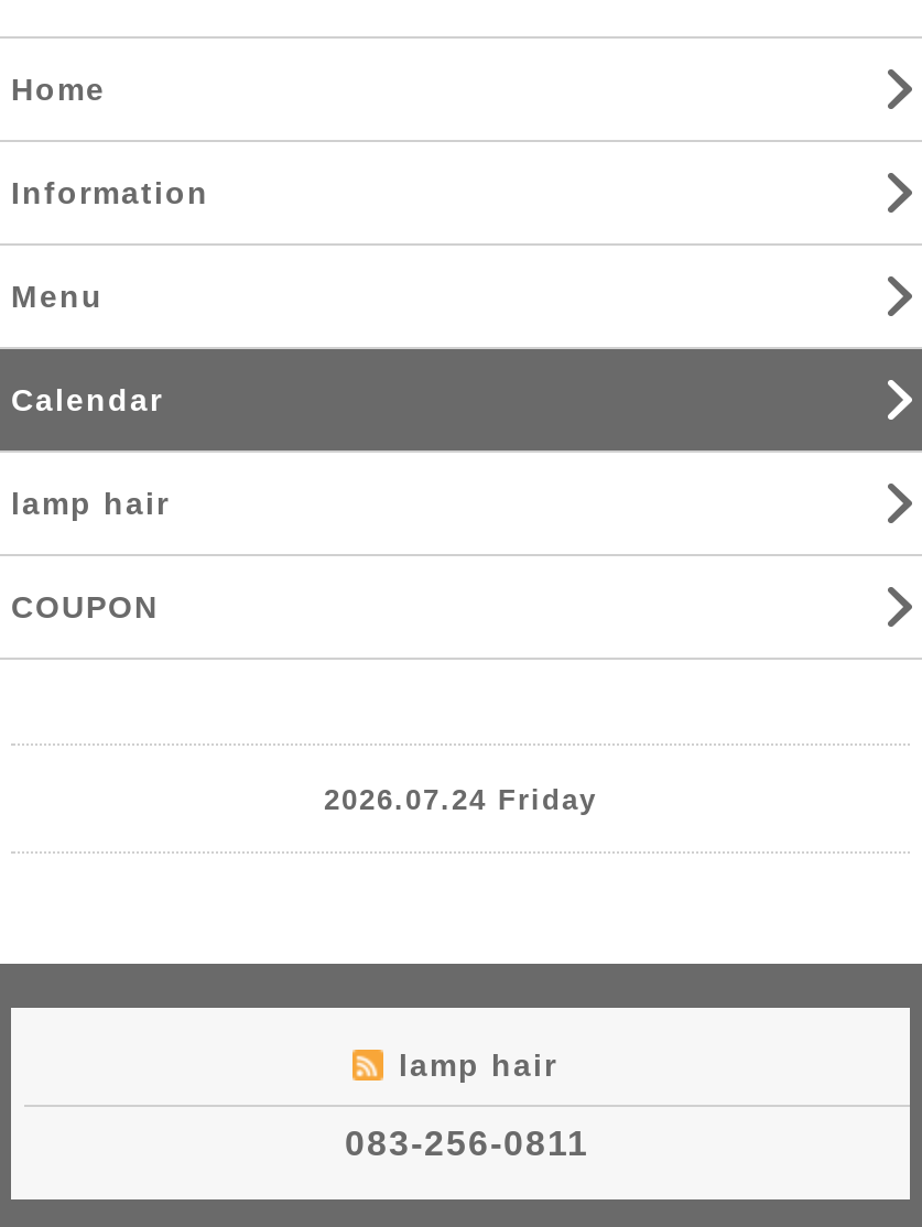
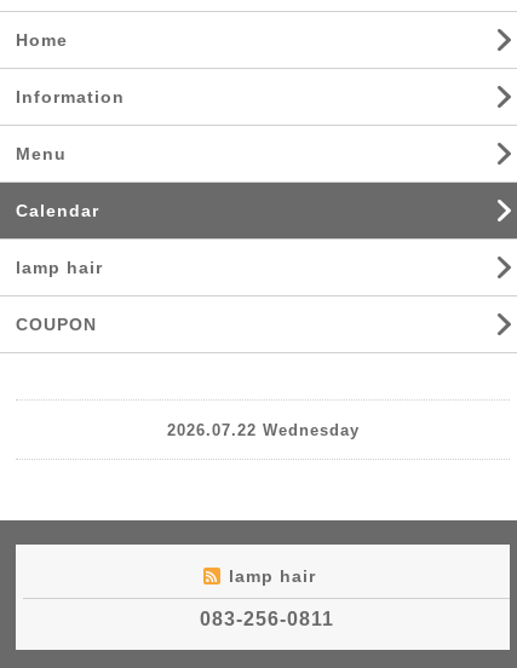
- 2026.07.24 Friday
+ 2026.07.22 Wednesday
